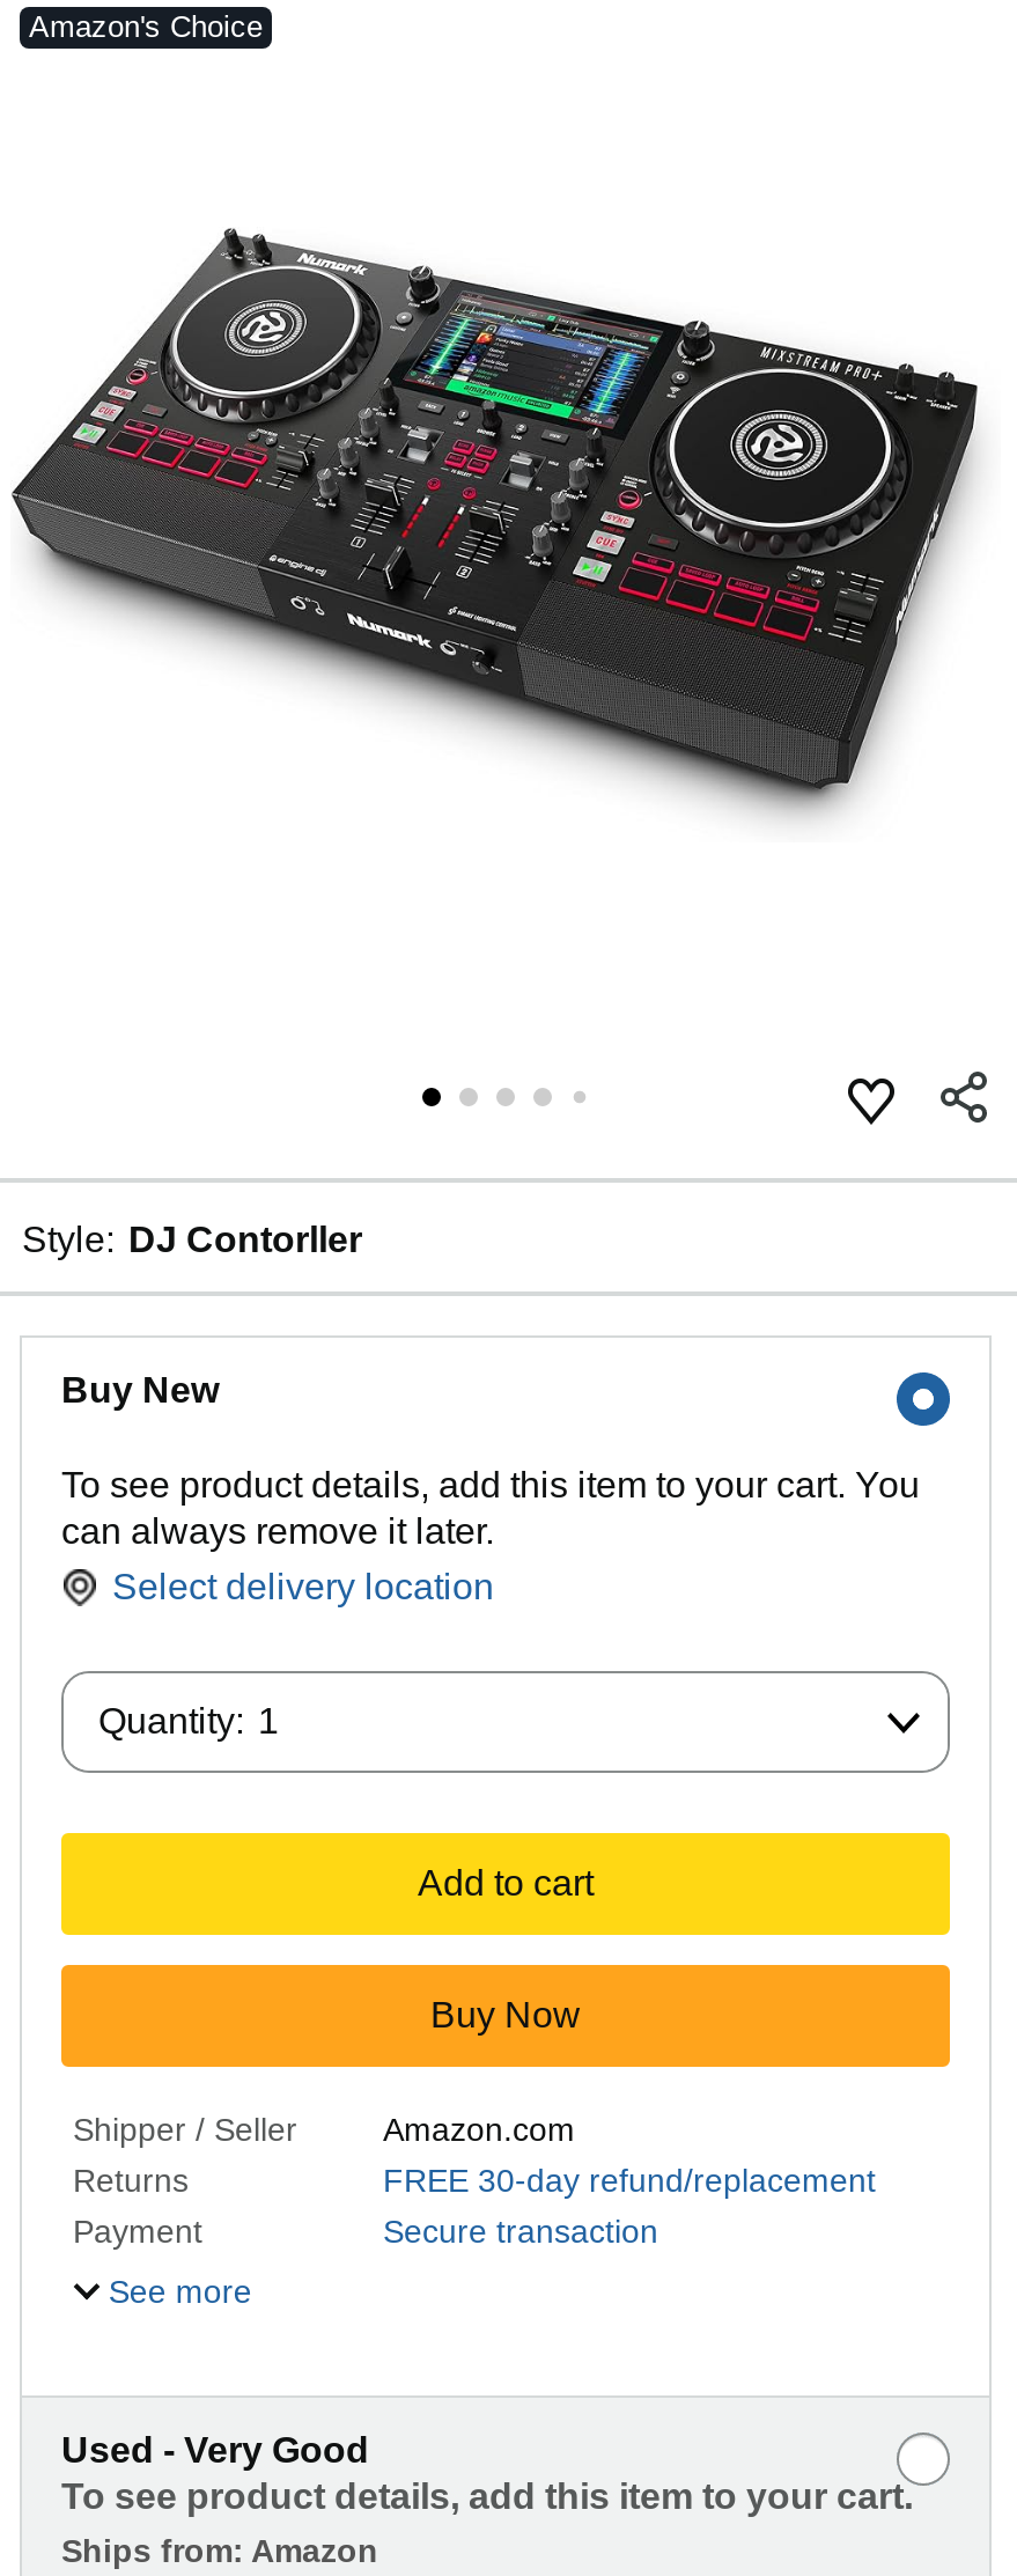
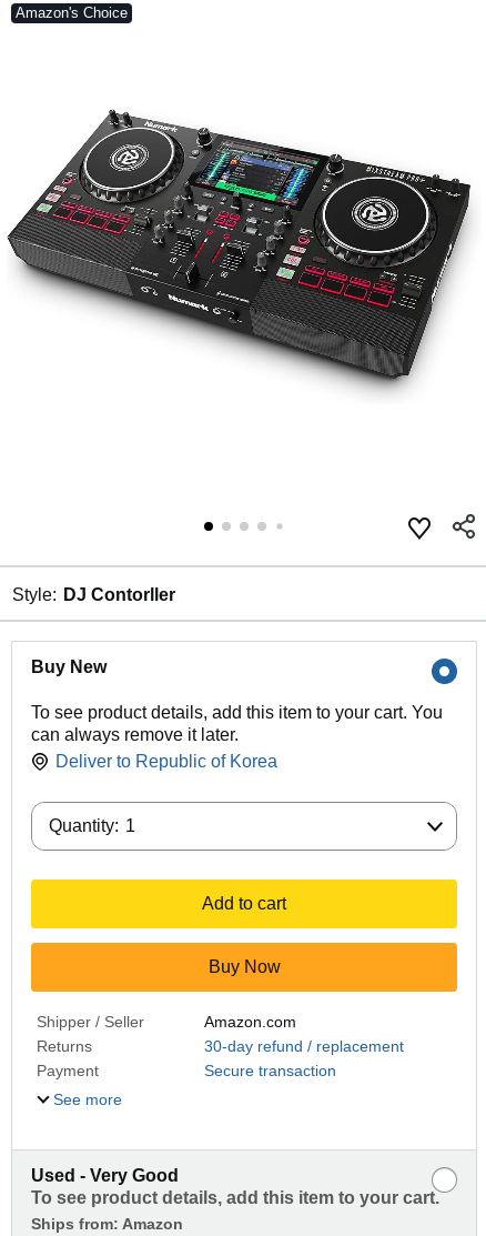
- Select delivery location
+ Deliver to Republic of Korea

- FREE 30-day refund/replacement
+ 30-day refund / replacement
